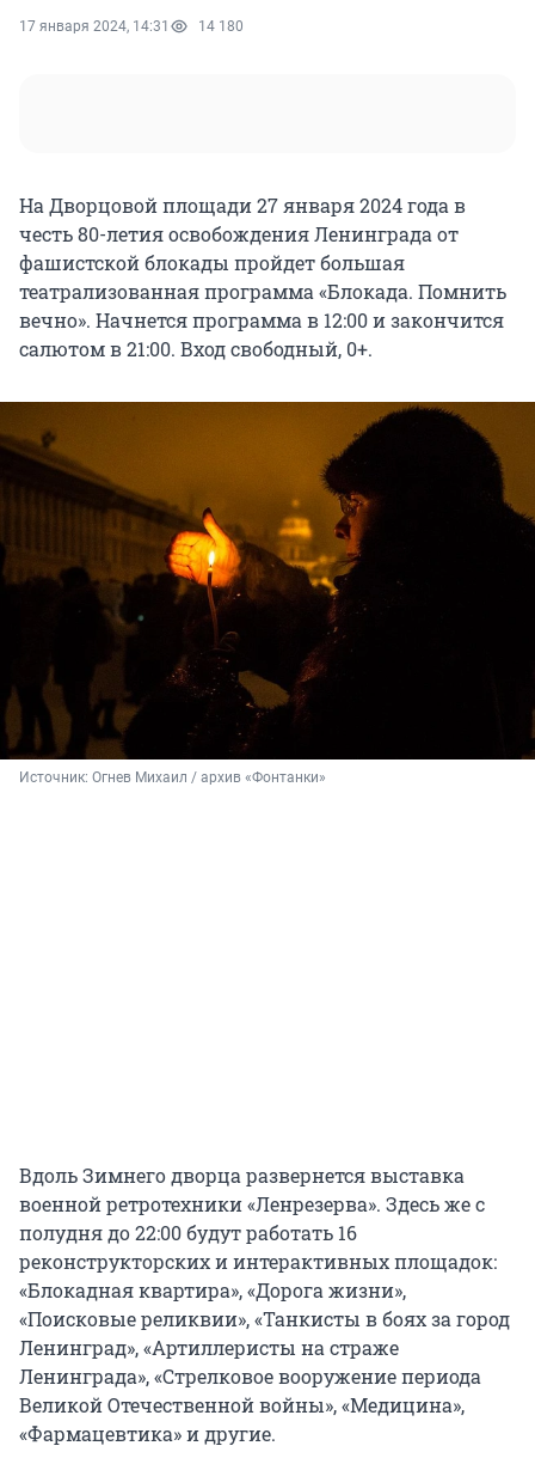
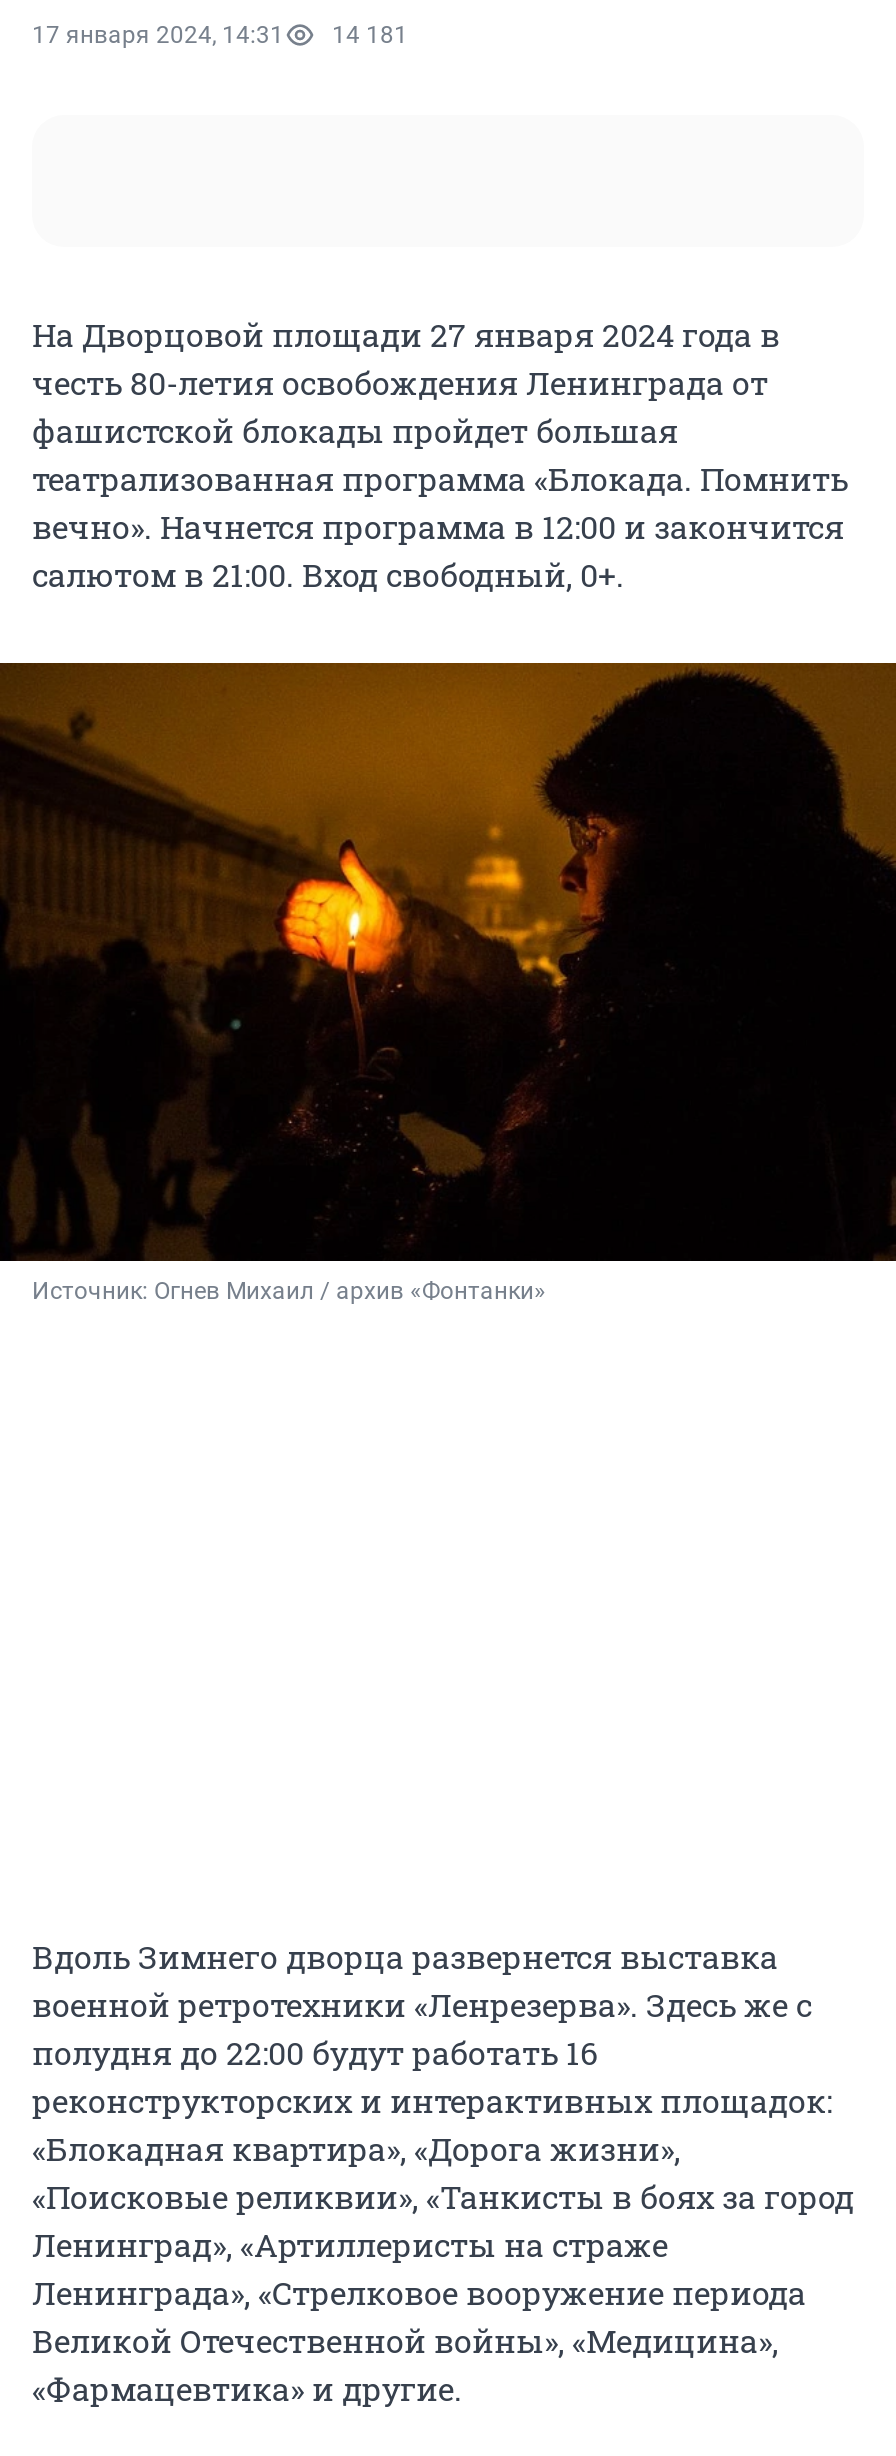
- 17 января 2024, 14:31 14 180
+ 17 января 2024, 14:31 14 181
